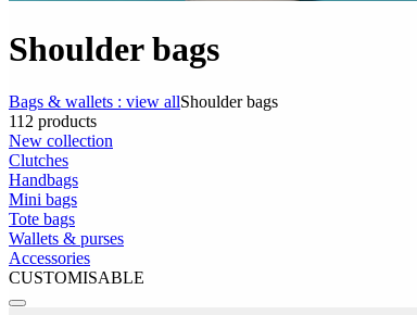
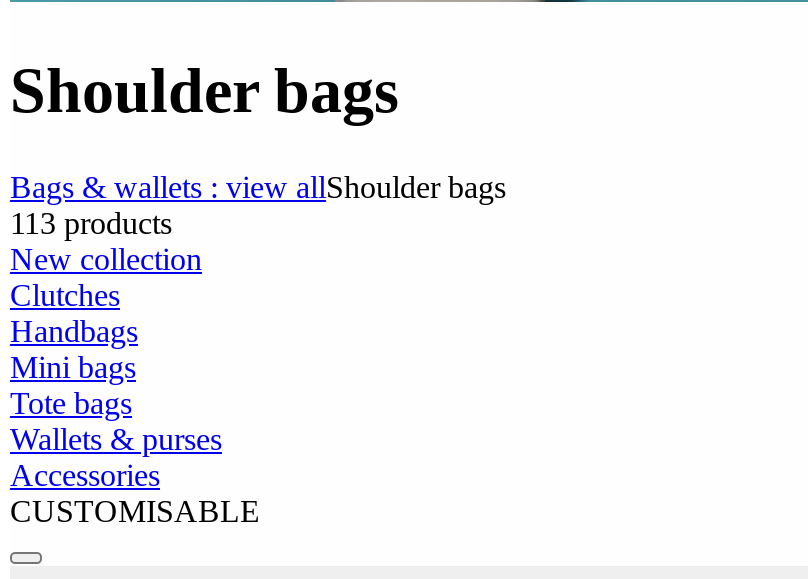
- 112 products
+ 113 products
